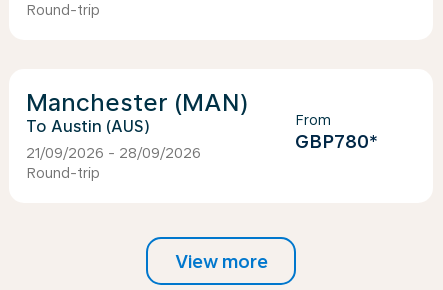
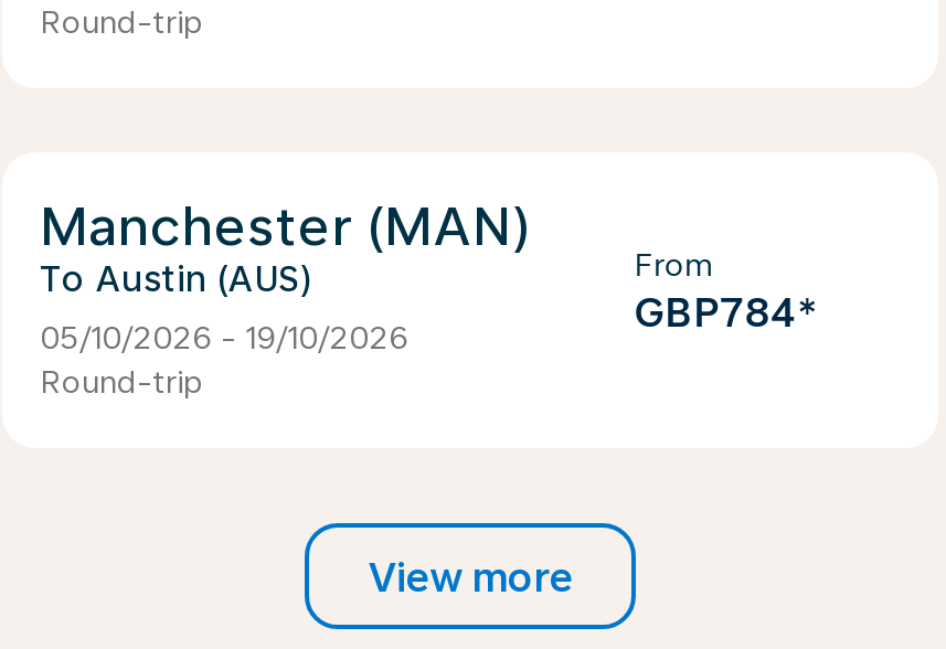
- GBP780*
+ GBP784*

- 21/09/2026 - 28/09/2026
+ 05/10/2026 - 19/10/2026
